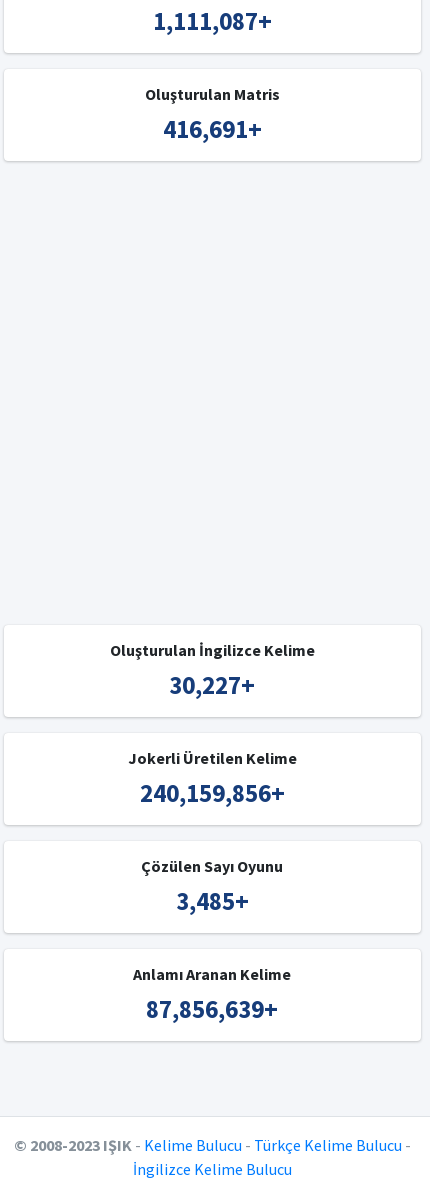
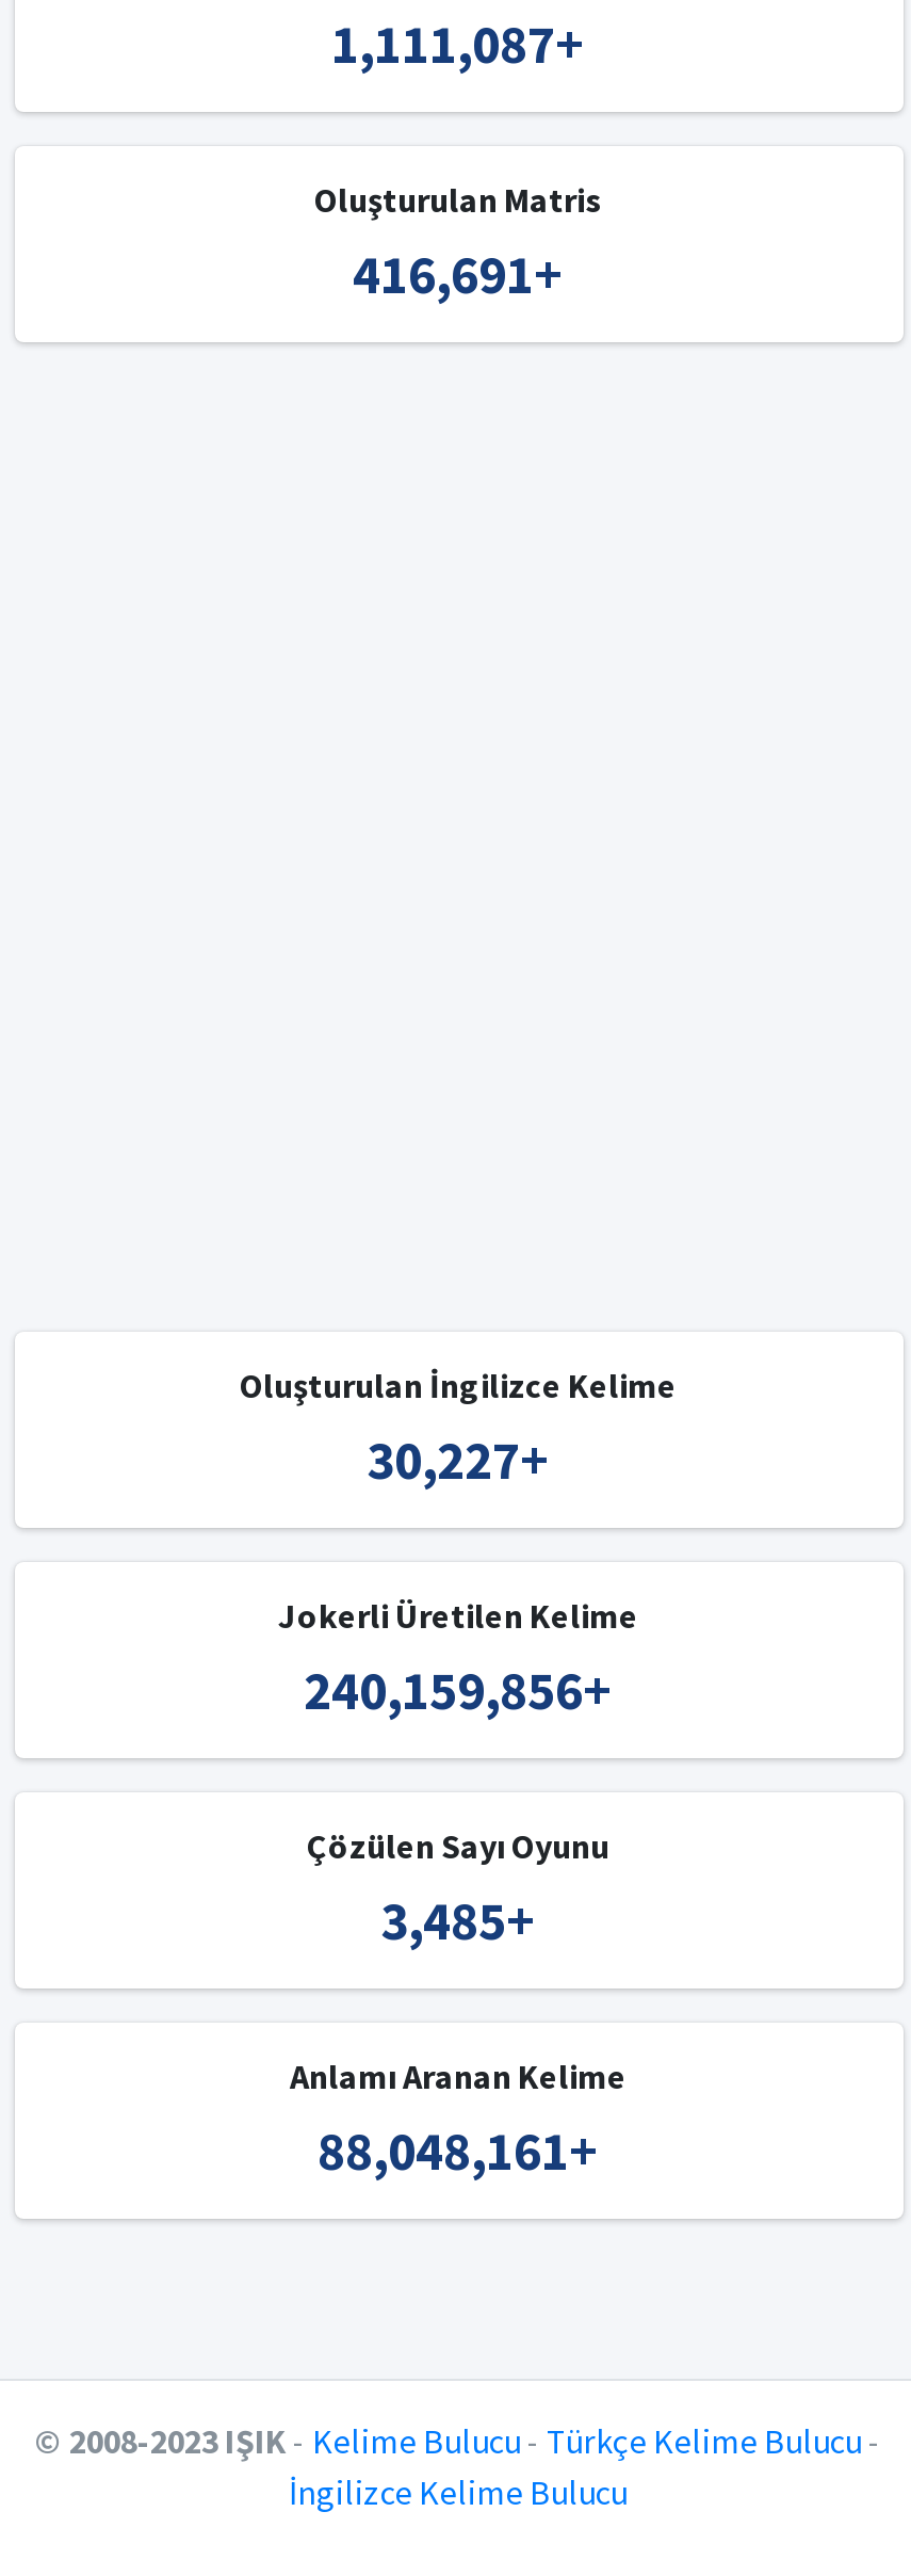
- 87,856,639+
+ 88,048,161+
